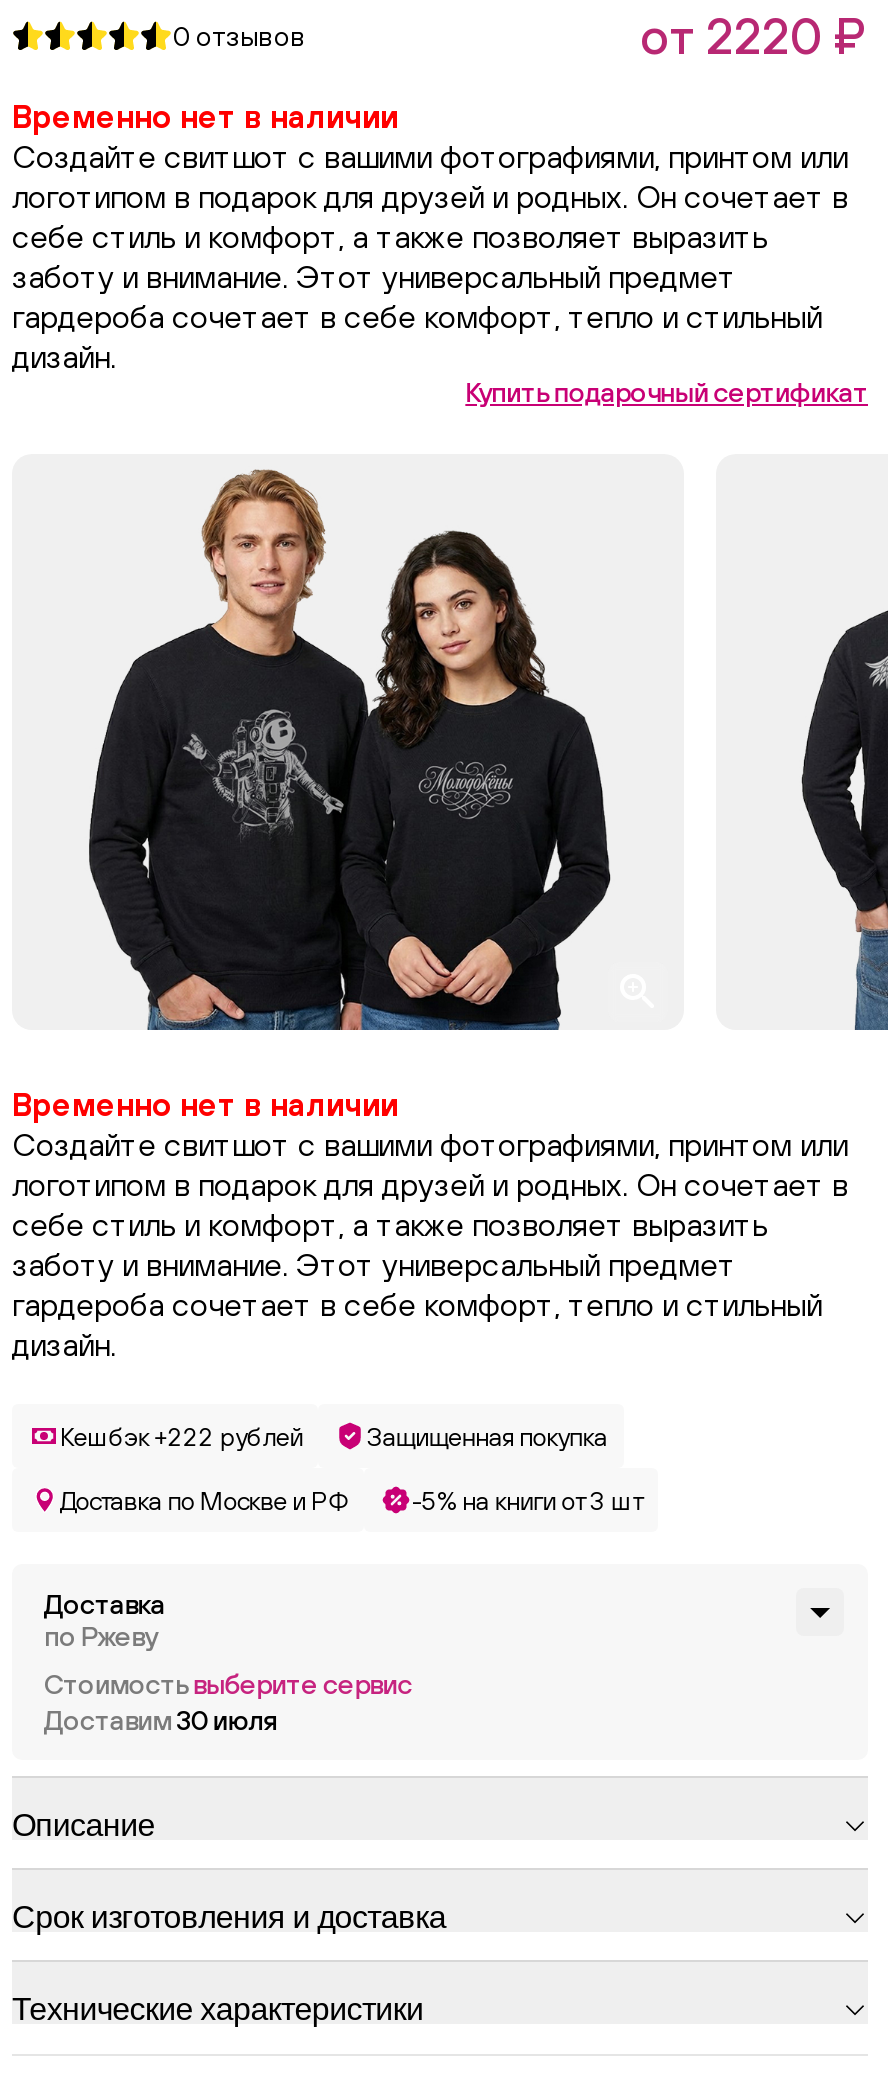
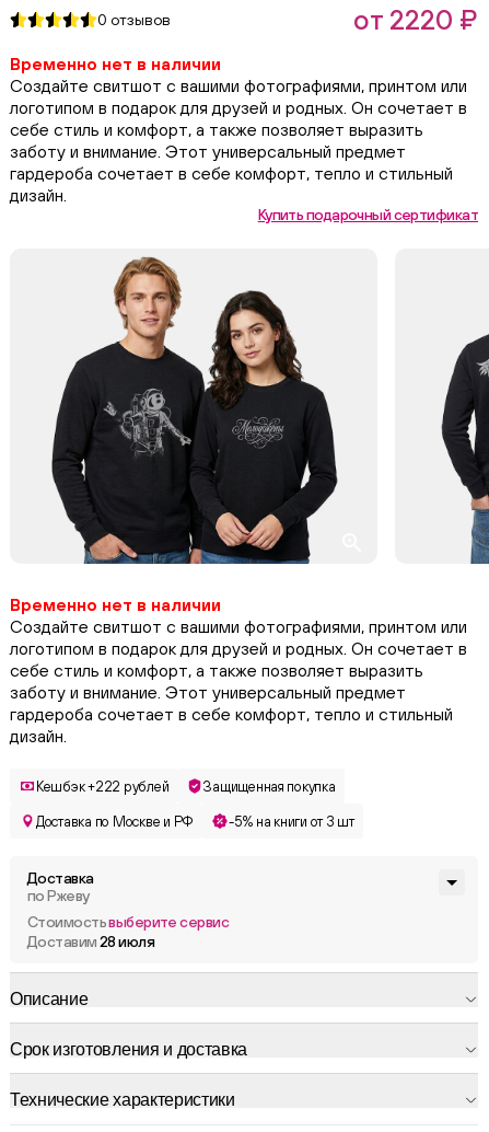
- Доставим 30 июля
+ Доставим 28 июля
